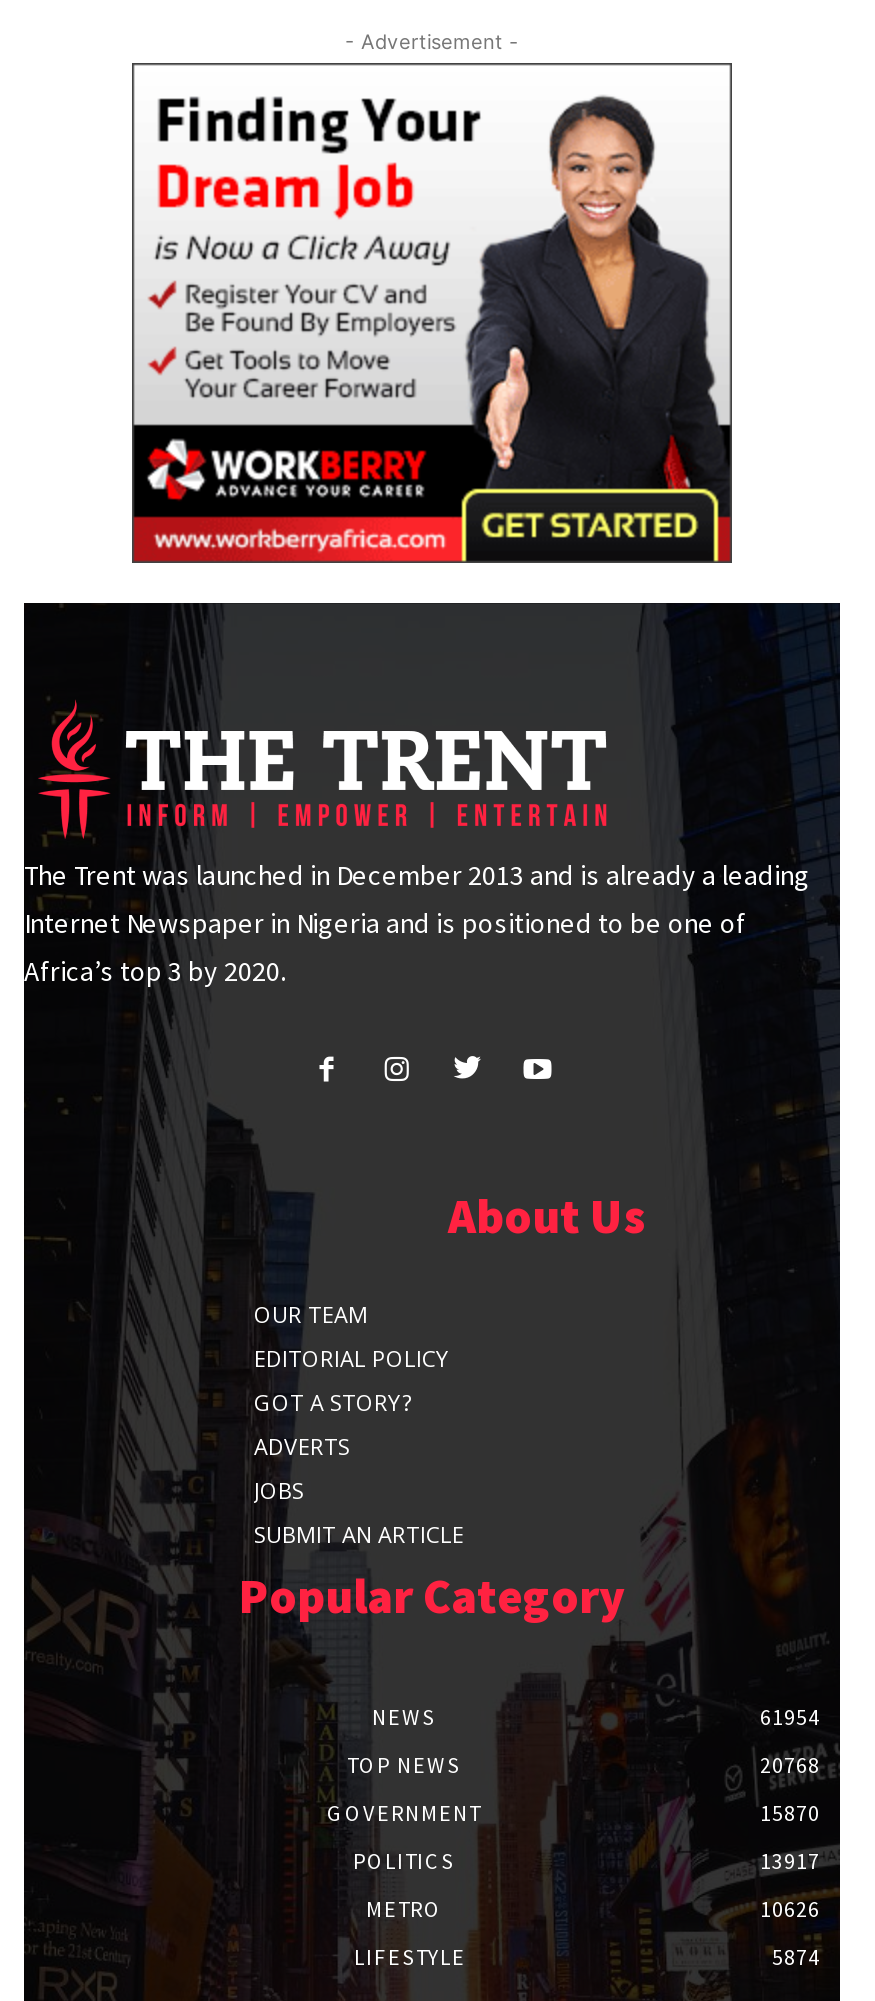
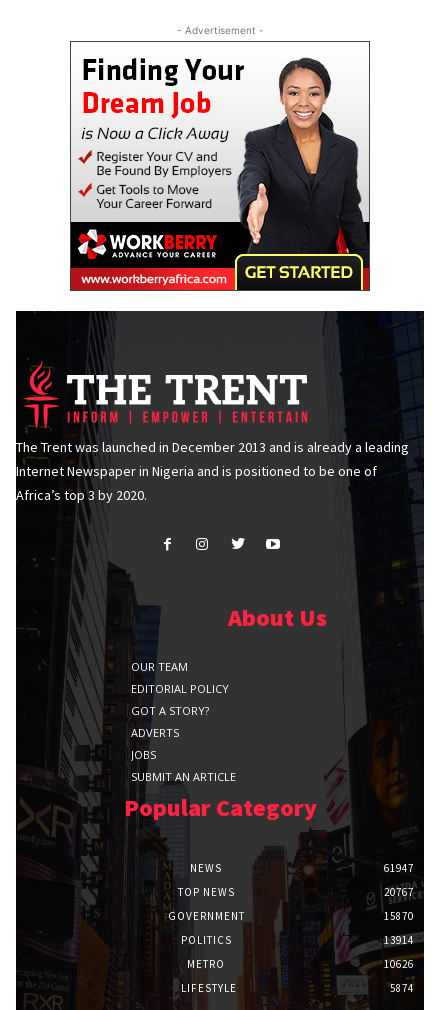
- 61954
+ 61947

- 20768
+ 20767

- 13917
+ 13914
